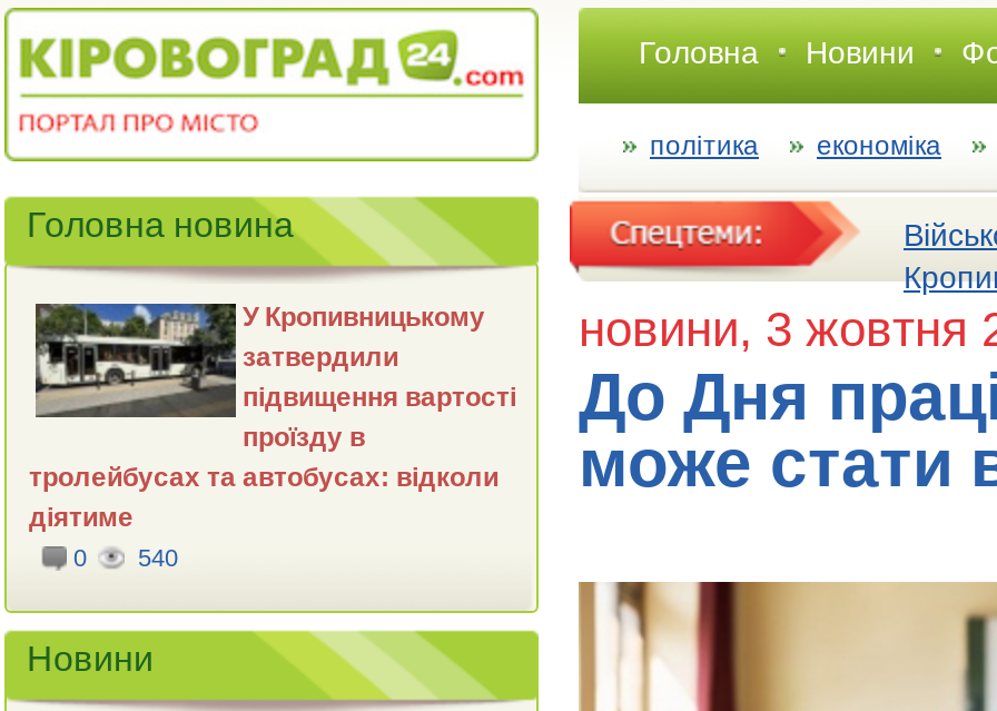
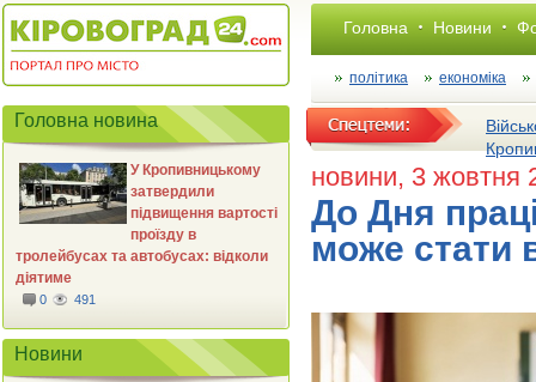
- 0 540
+ 0 491
